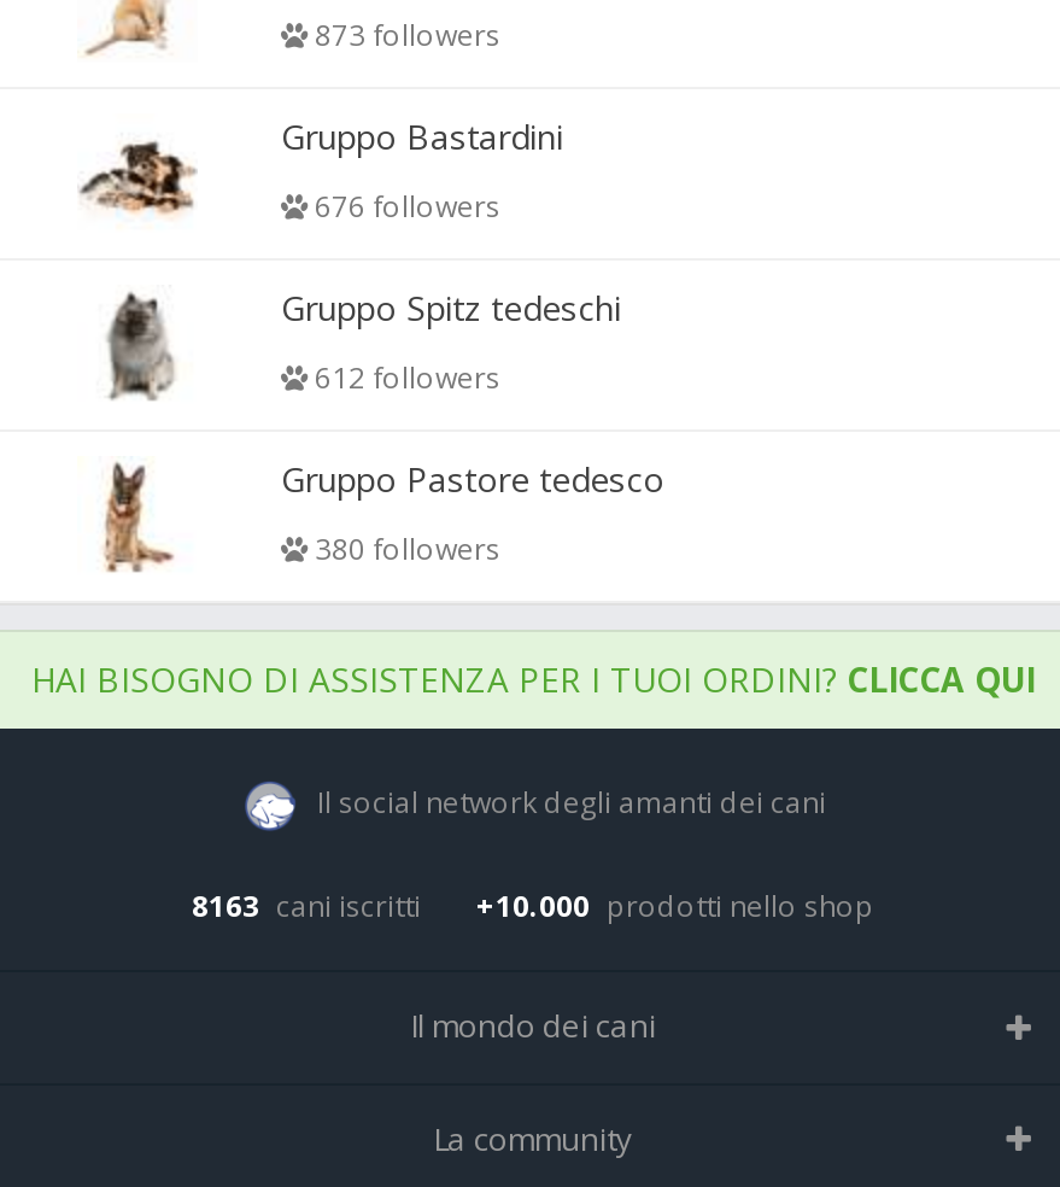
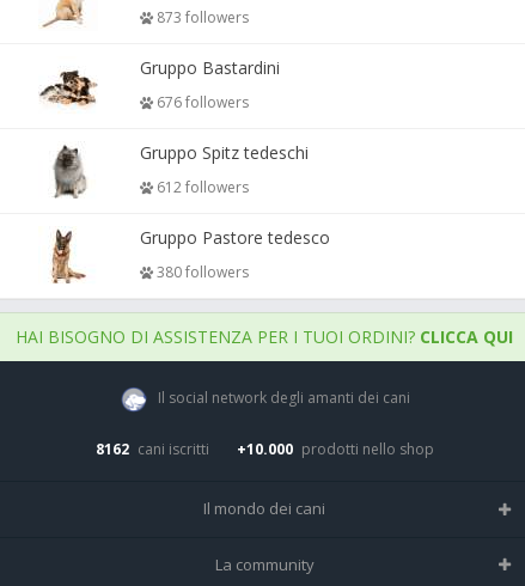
- 8163 cani iscritti
+ 8162 cani iscritti
